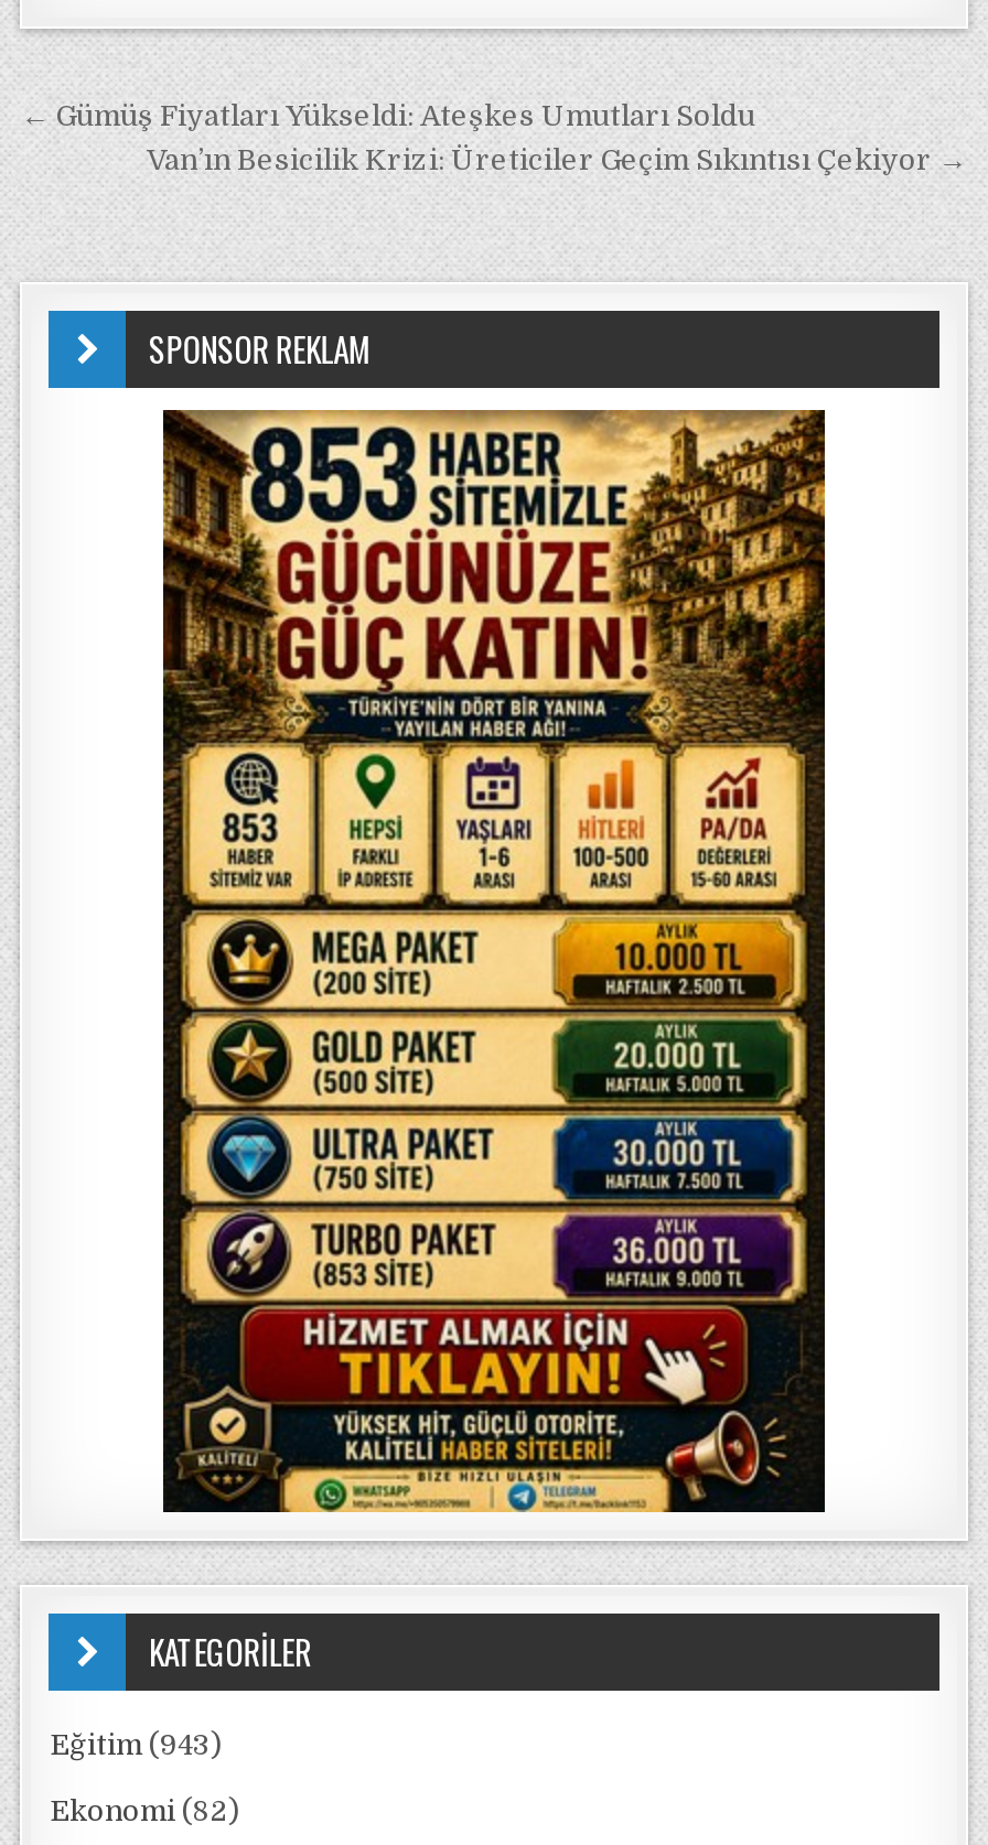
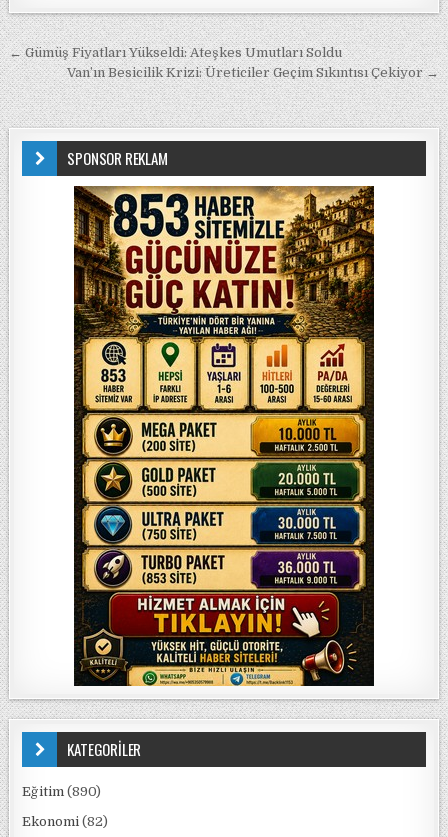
- Eğitim (943)
+ Eğitim (890)
